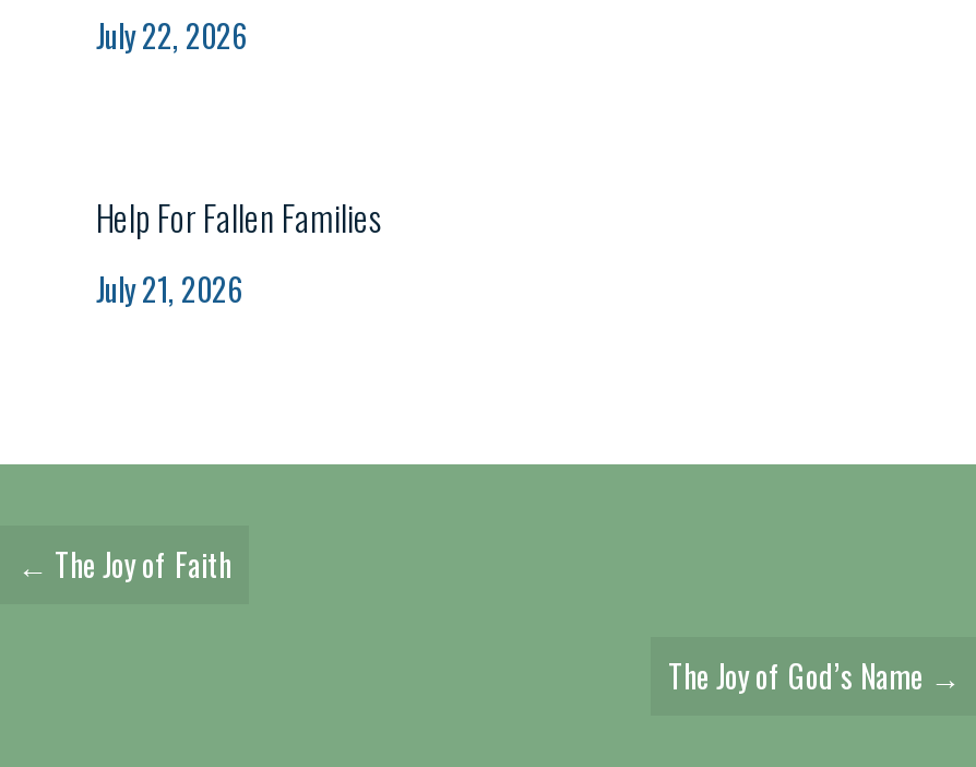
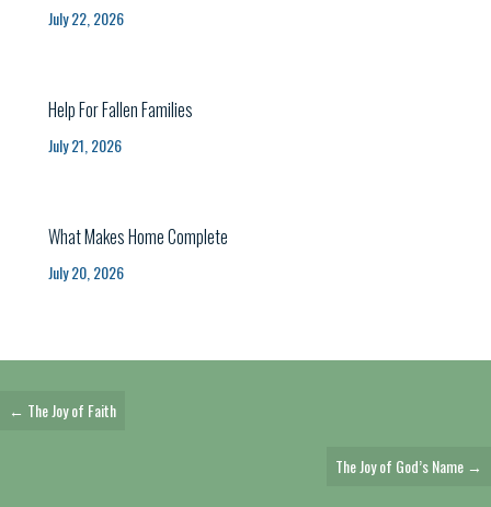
+ What Makes Home Complete
+ July 20, 2026
